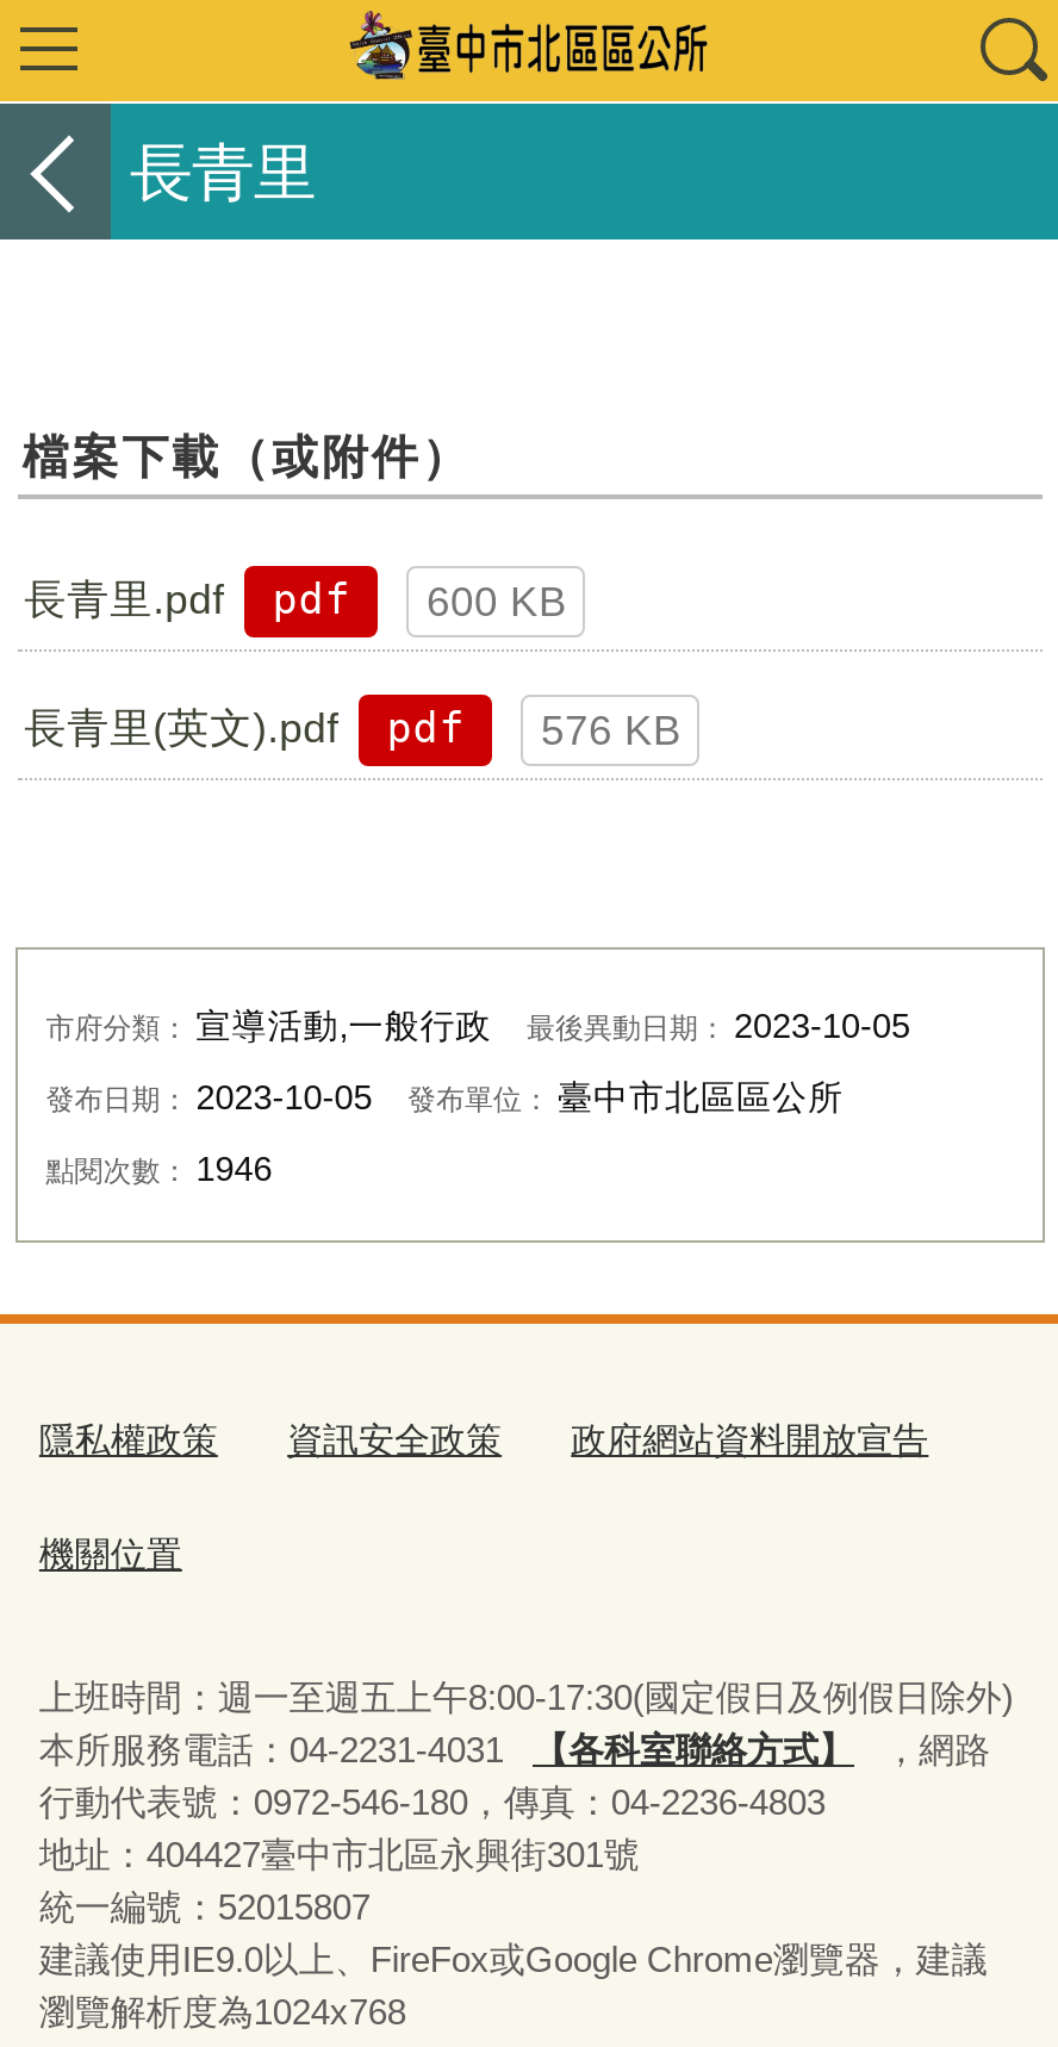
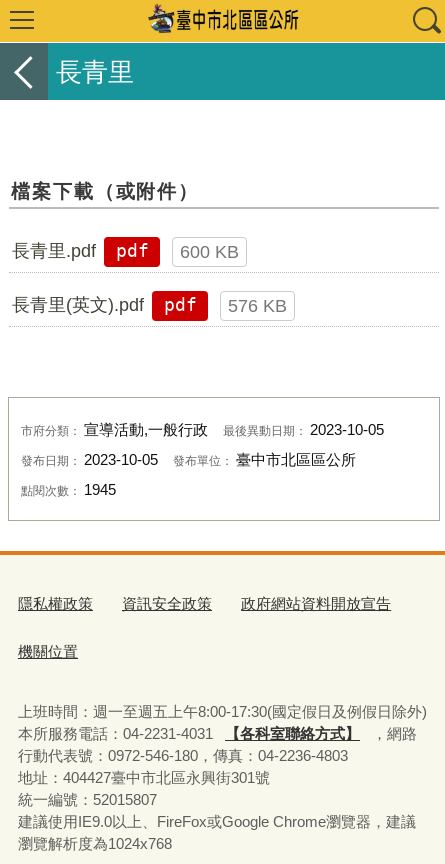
- 點閱次數：1946
+ 點閱次數：1945
